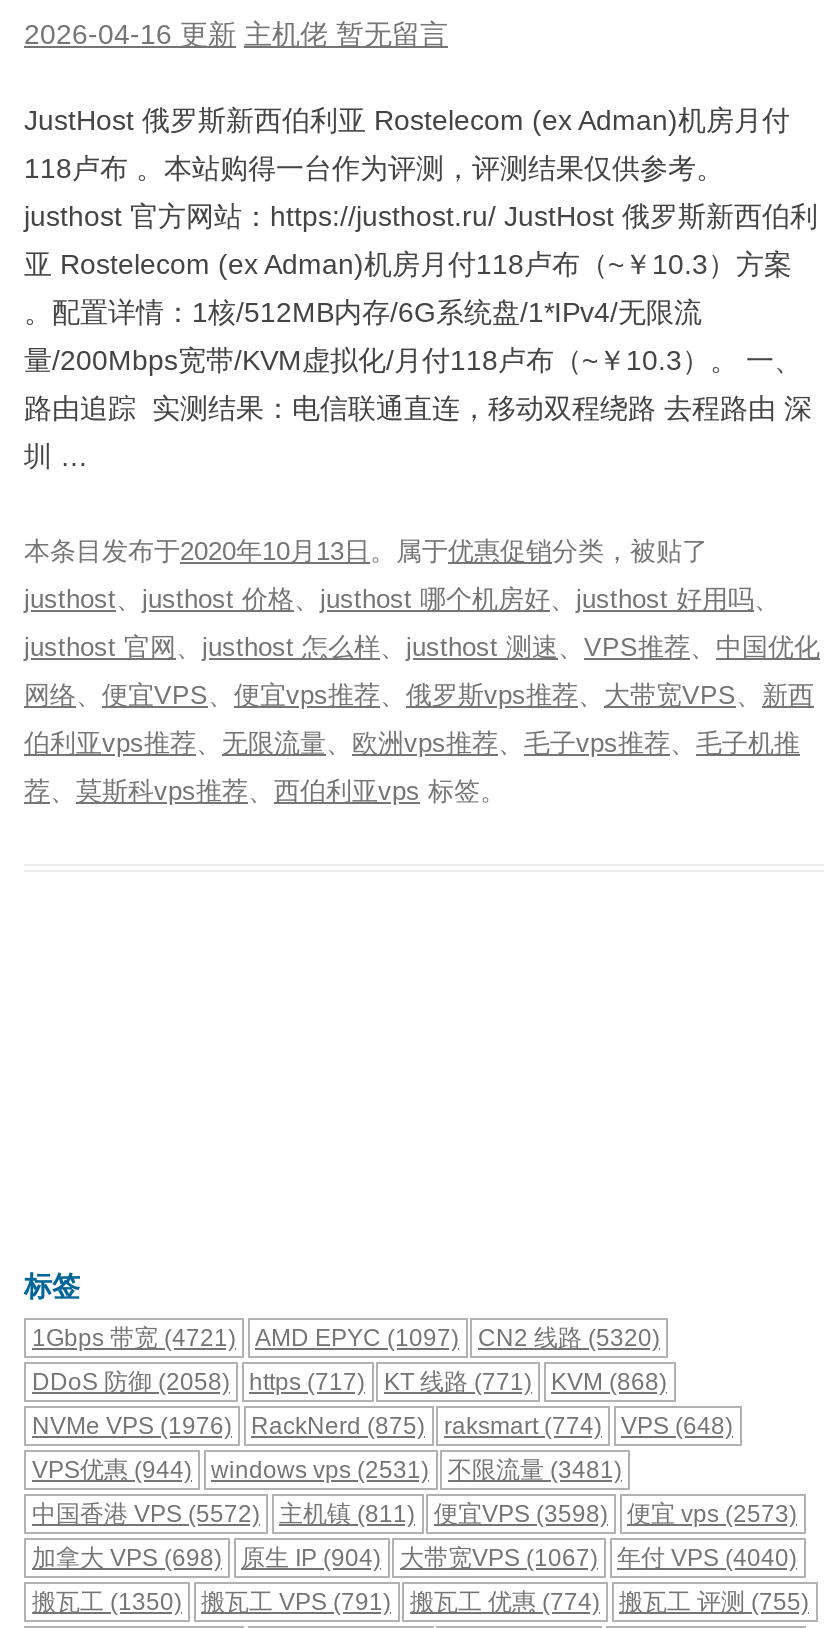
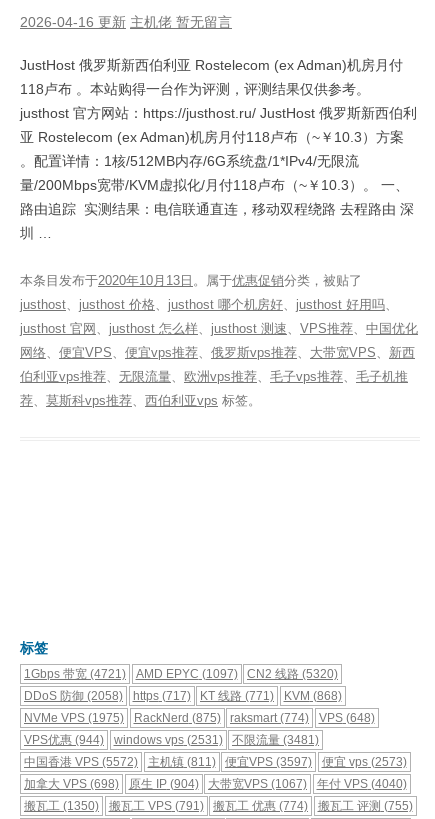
- NVMe VPS (1976) RackNerd (875) raksmart (774) VPS (648)
+ NVMe VPS (1975) RackNerd (875) raksmart (774) VPS (648)

- 中国香港 VPS (5572) 主机镇(811) 便宜VPS (3598) 便宜 vps (2573)
+ 中国香港 VPS (5572) 主机镇(811) 便宜VPS (3597) 便宜 vps (2573)
